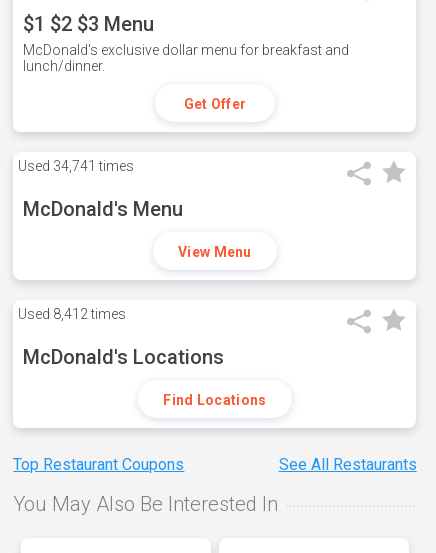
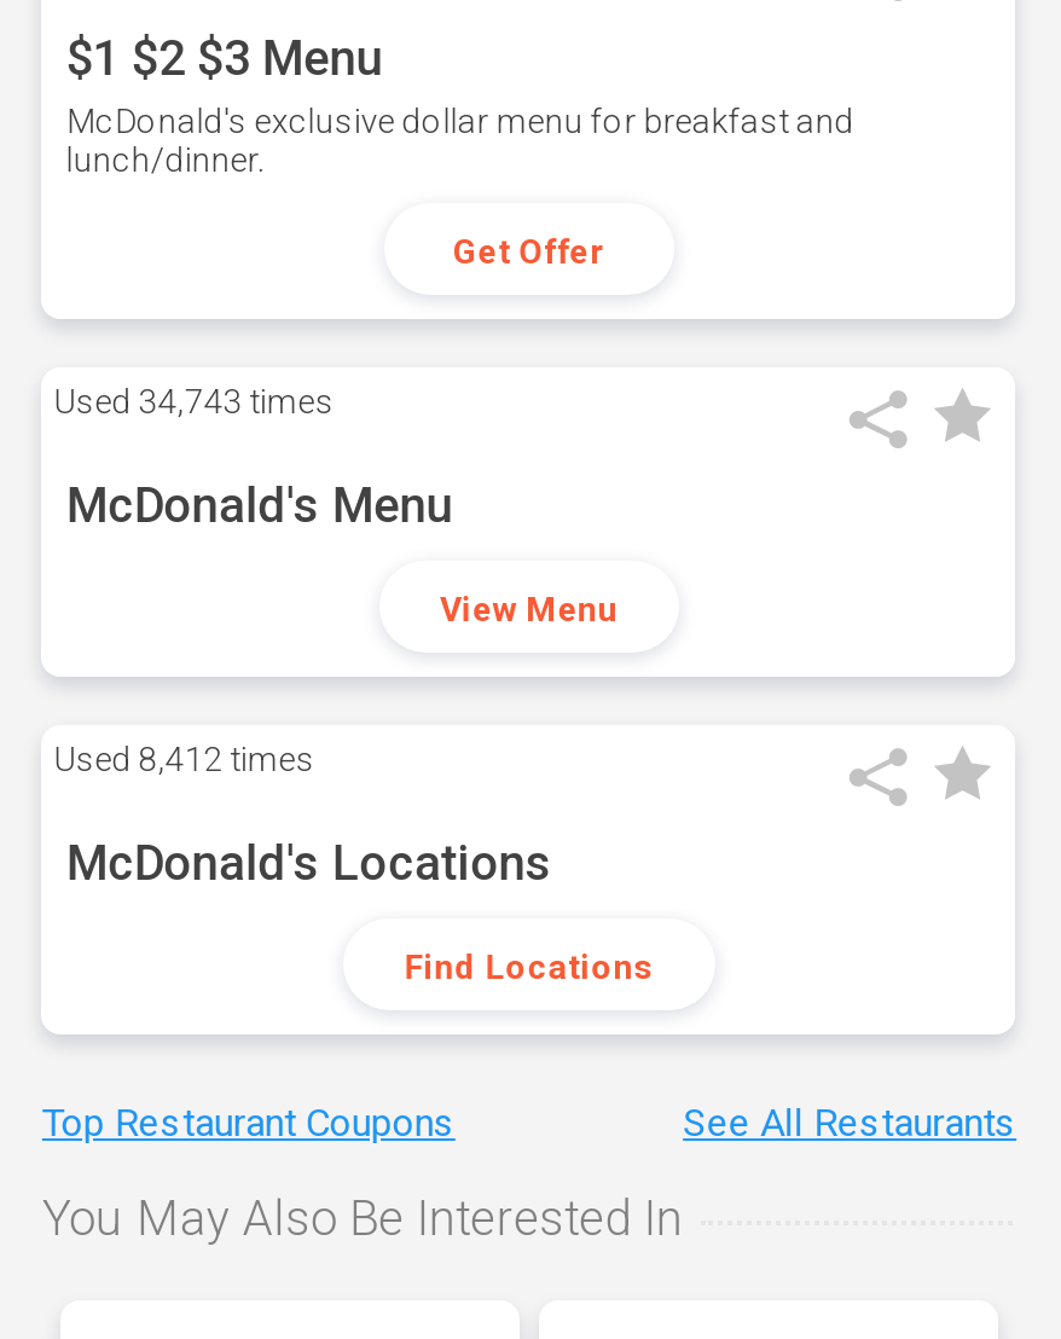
- Used 34,741 times
+ Used 34,743 times
